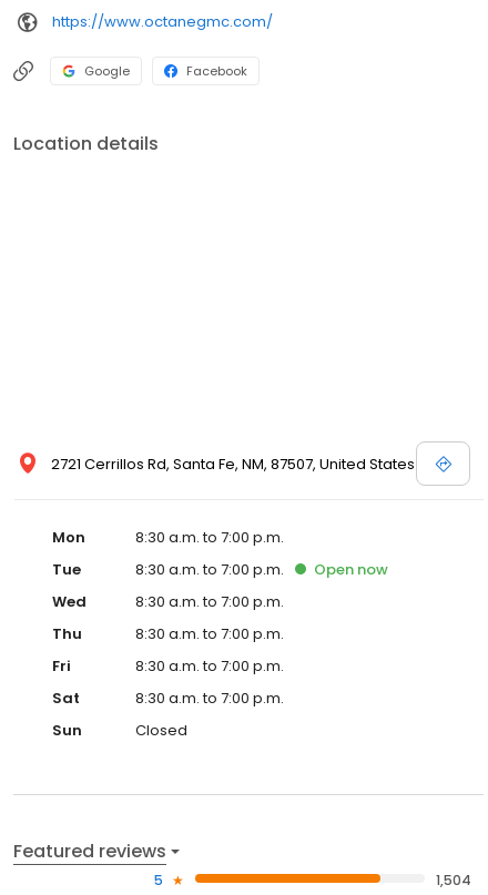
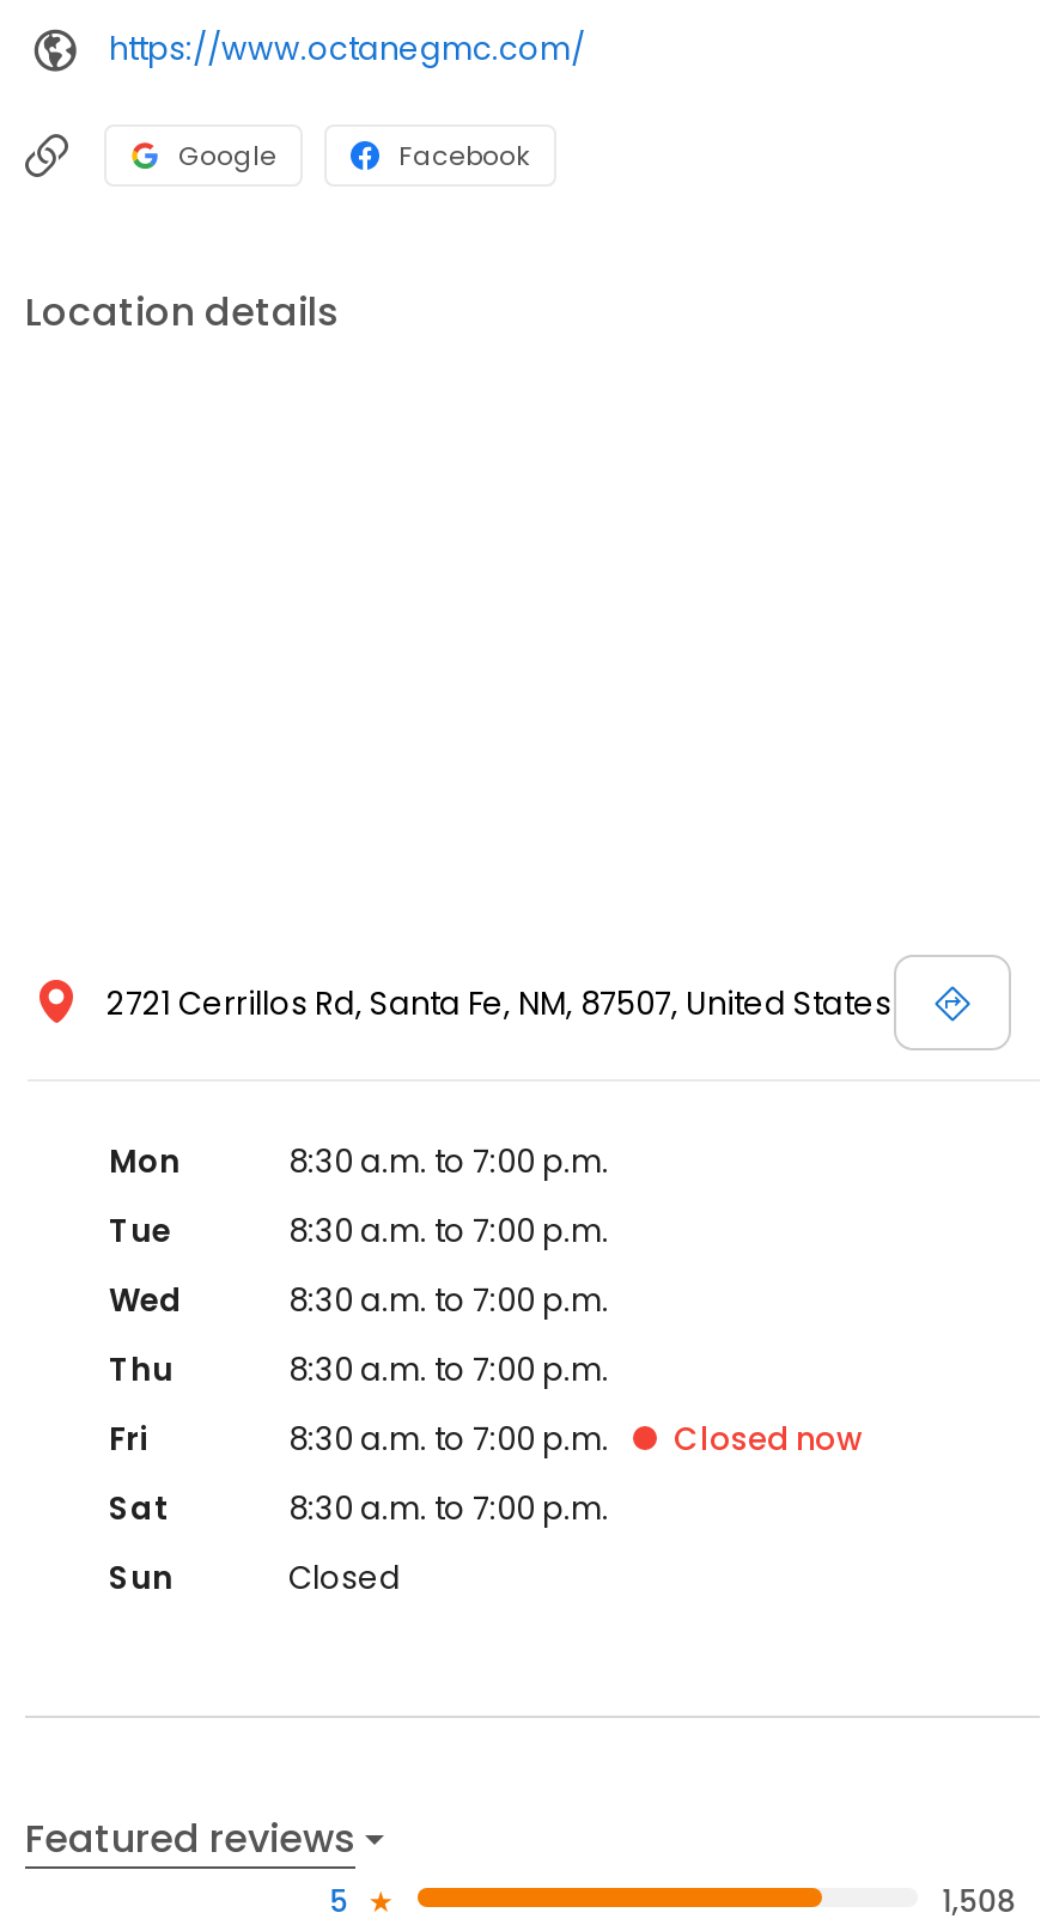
- Open now

+ Closed now

- 1,504
+ 1,508
